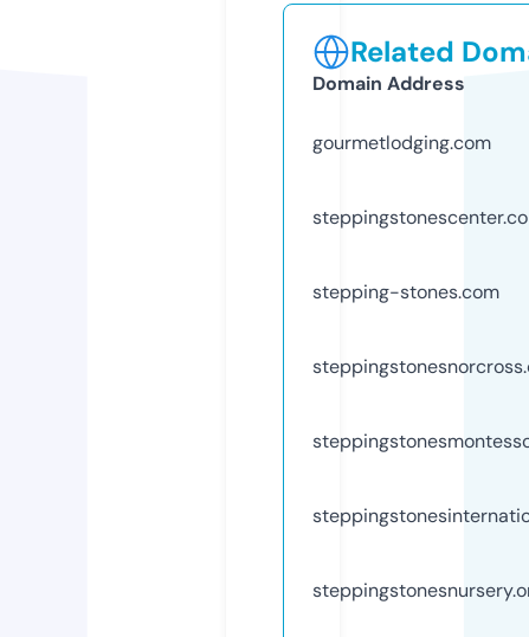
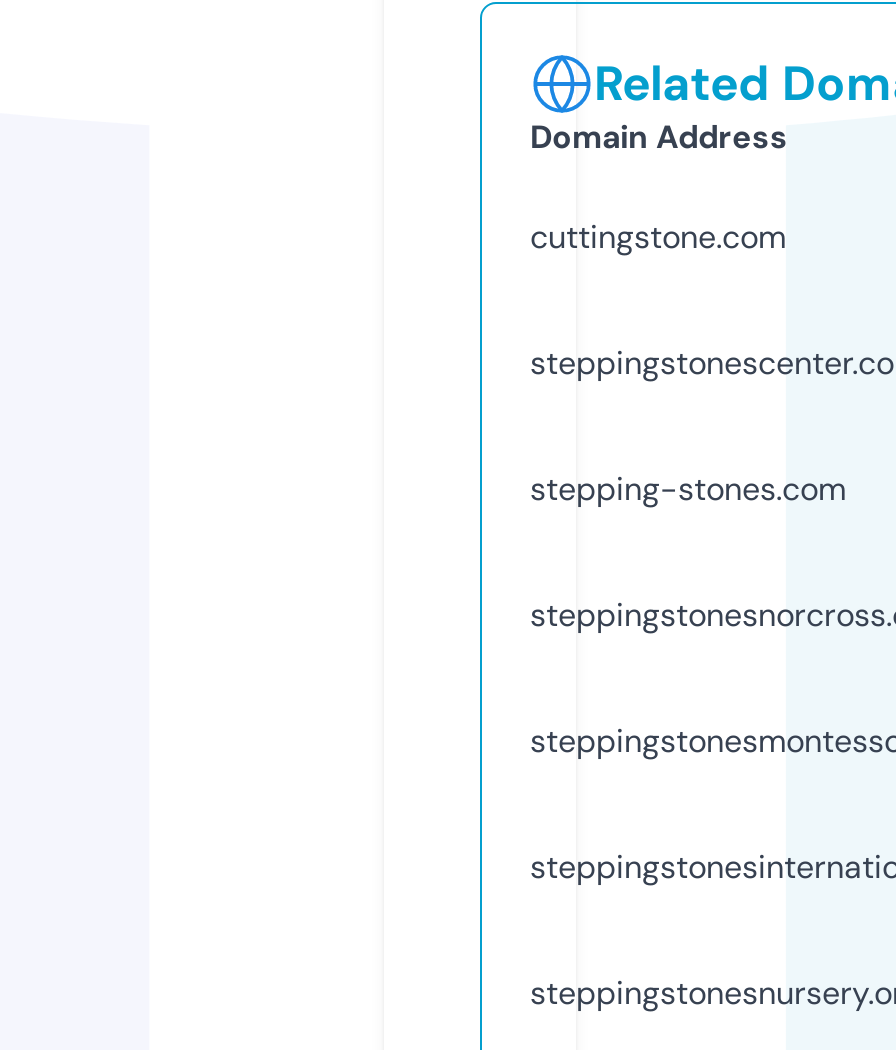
- gourmetlodging.com
+ cuttingstone.com
